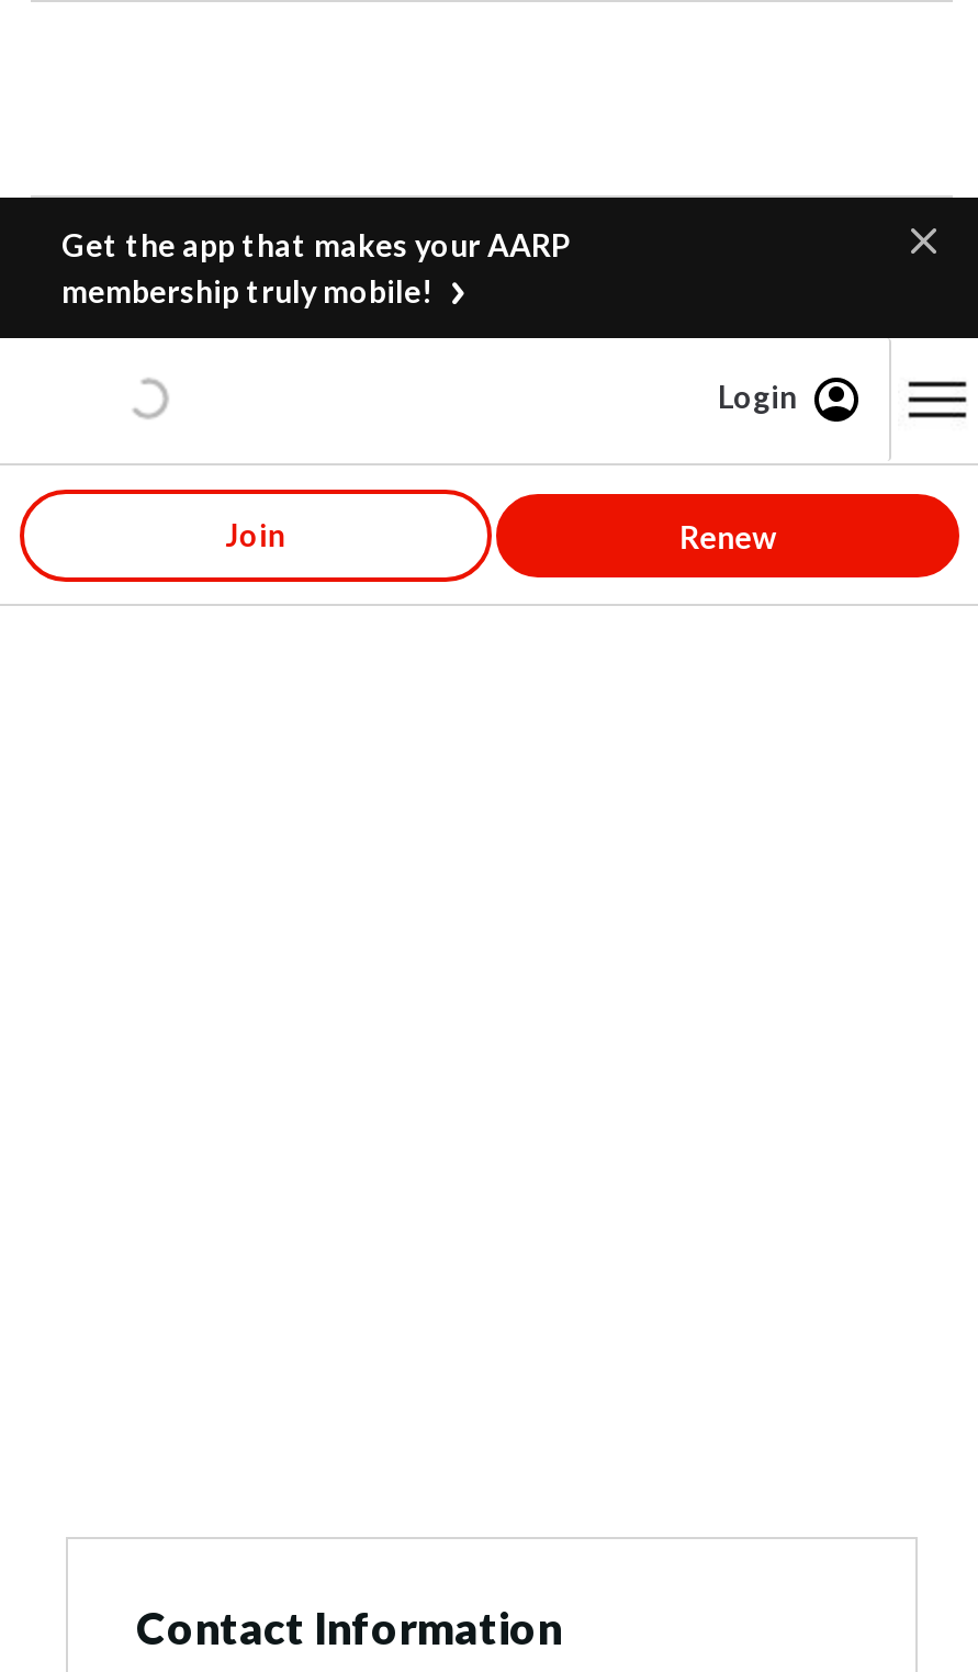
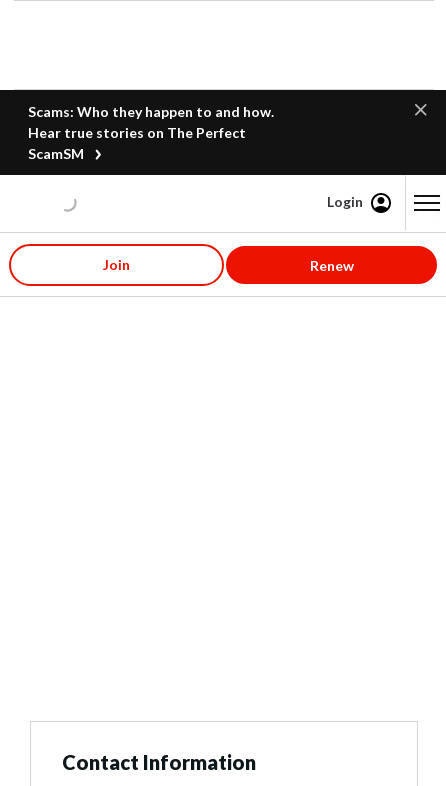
- Get the app that makes your AARP
- membership truly mobile!
+ Scams: Who they happen to and how.
+ Hear true stories on The Perfect
+ ScamSM
